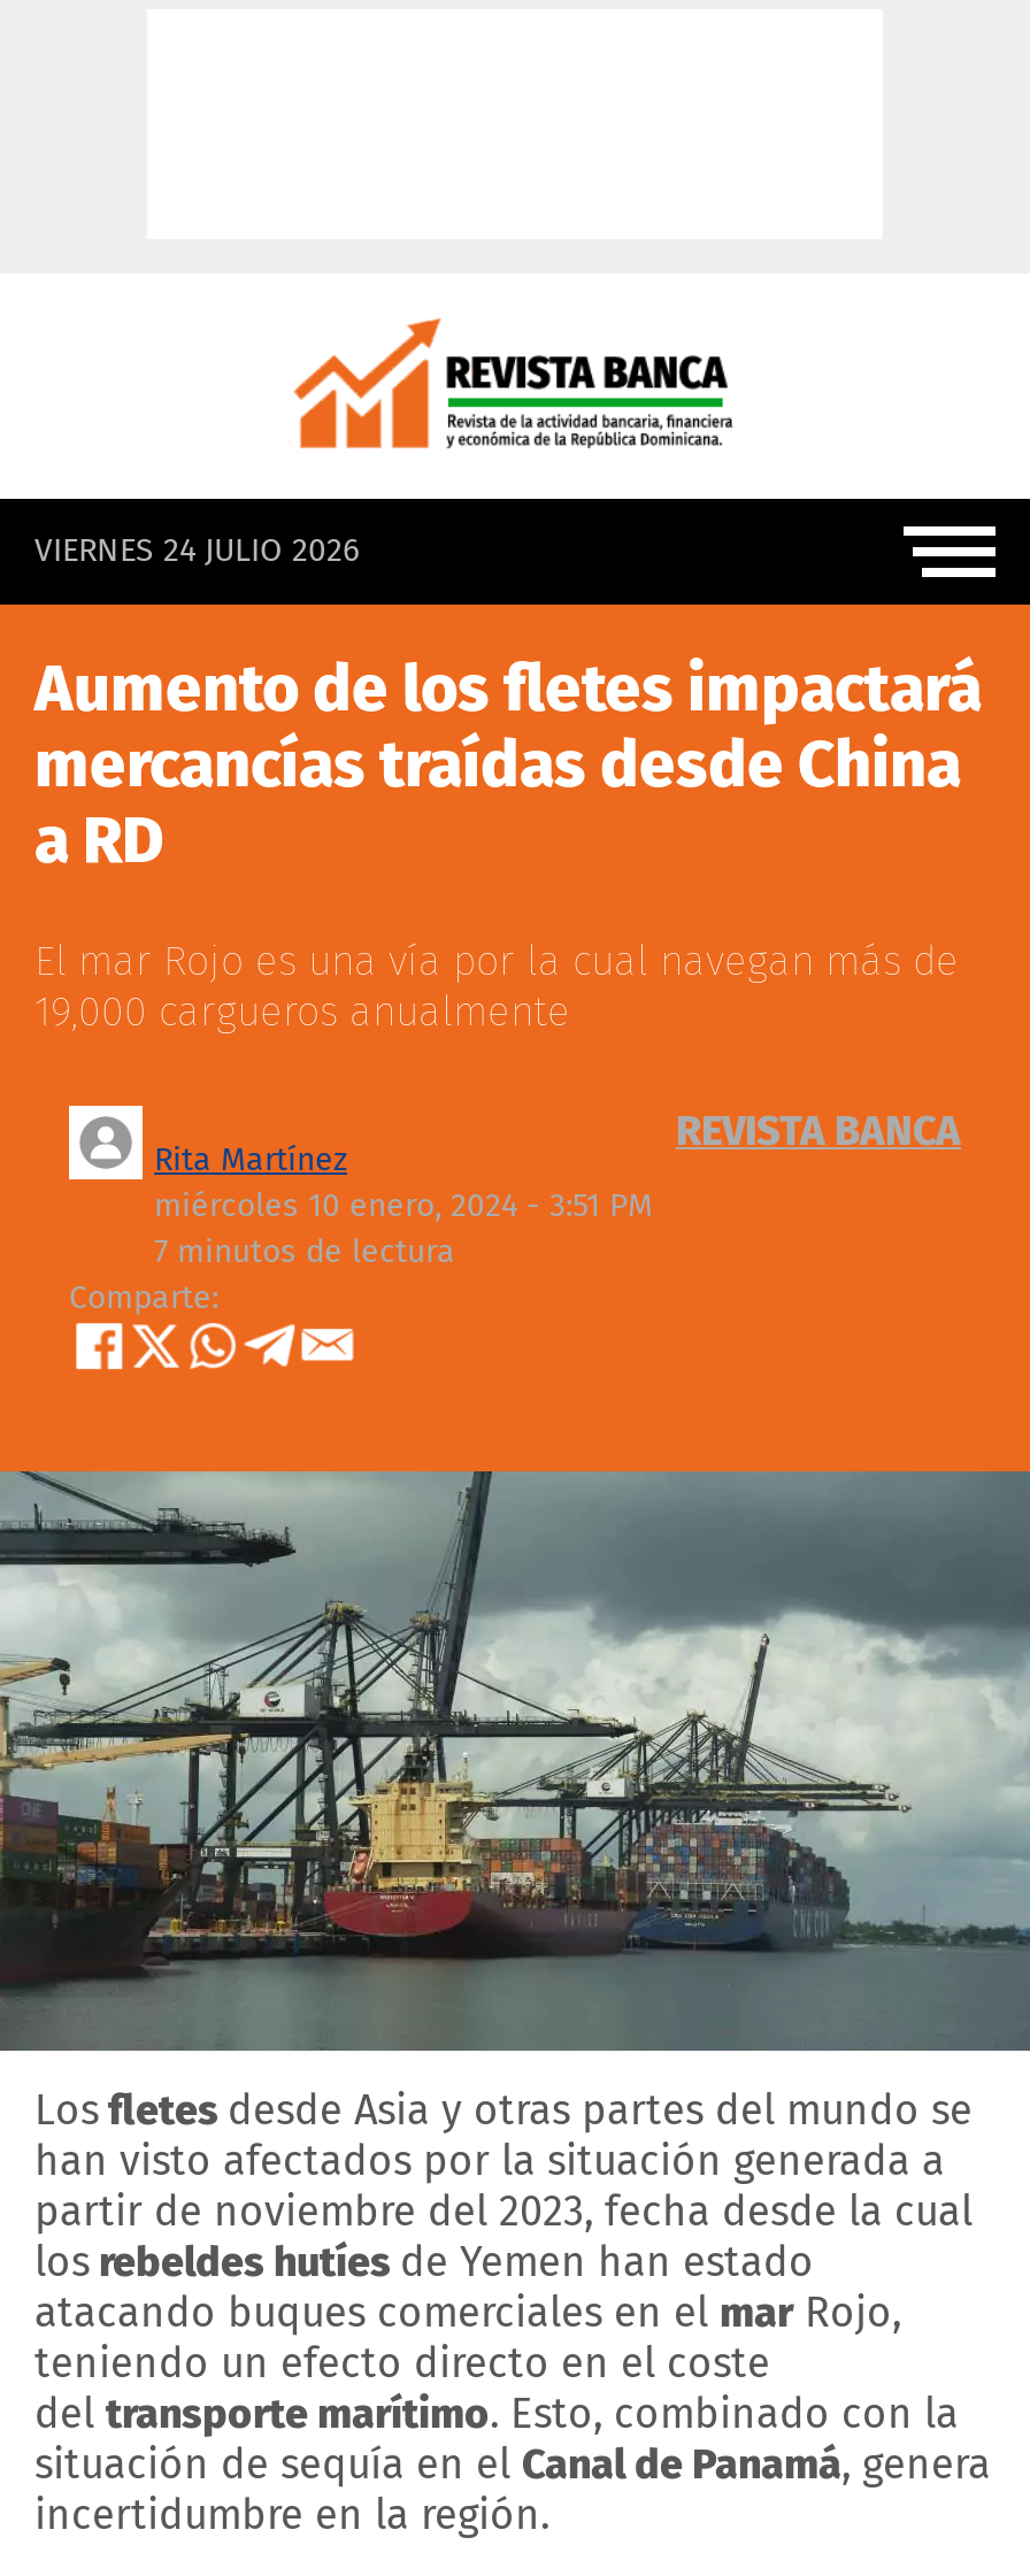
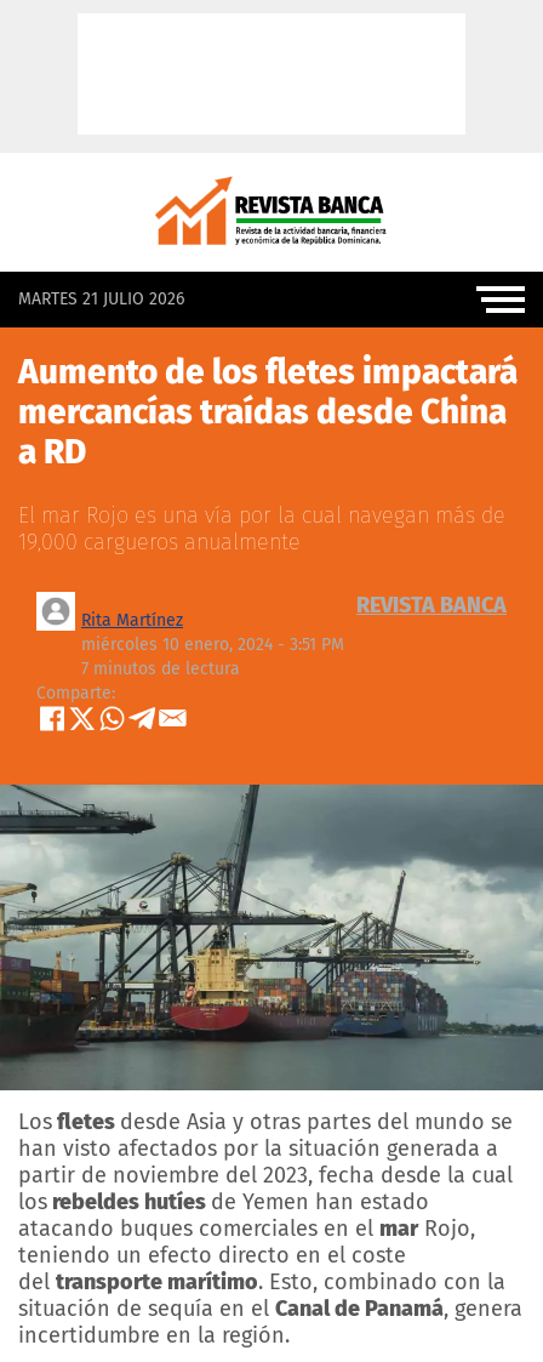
- VIERNES 24 JULIO 2026
+ MARTES 21 JULIO 2026
